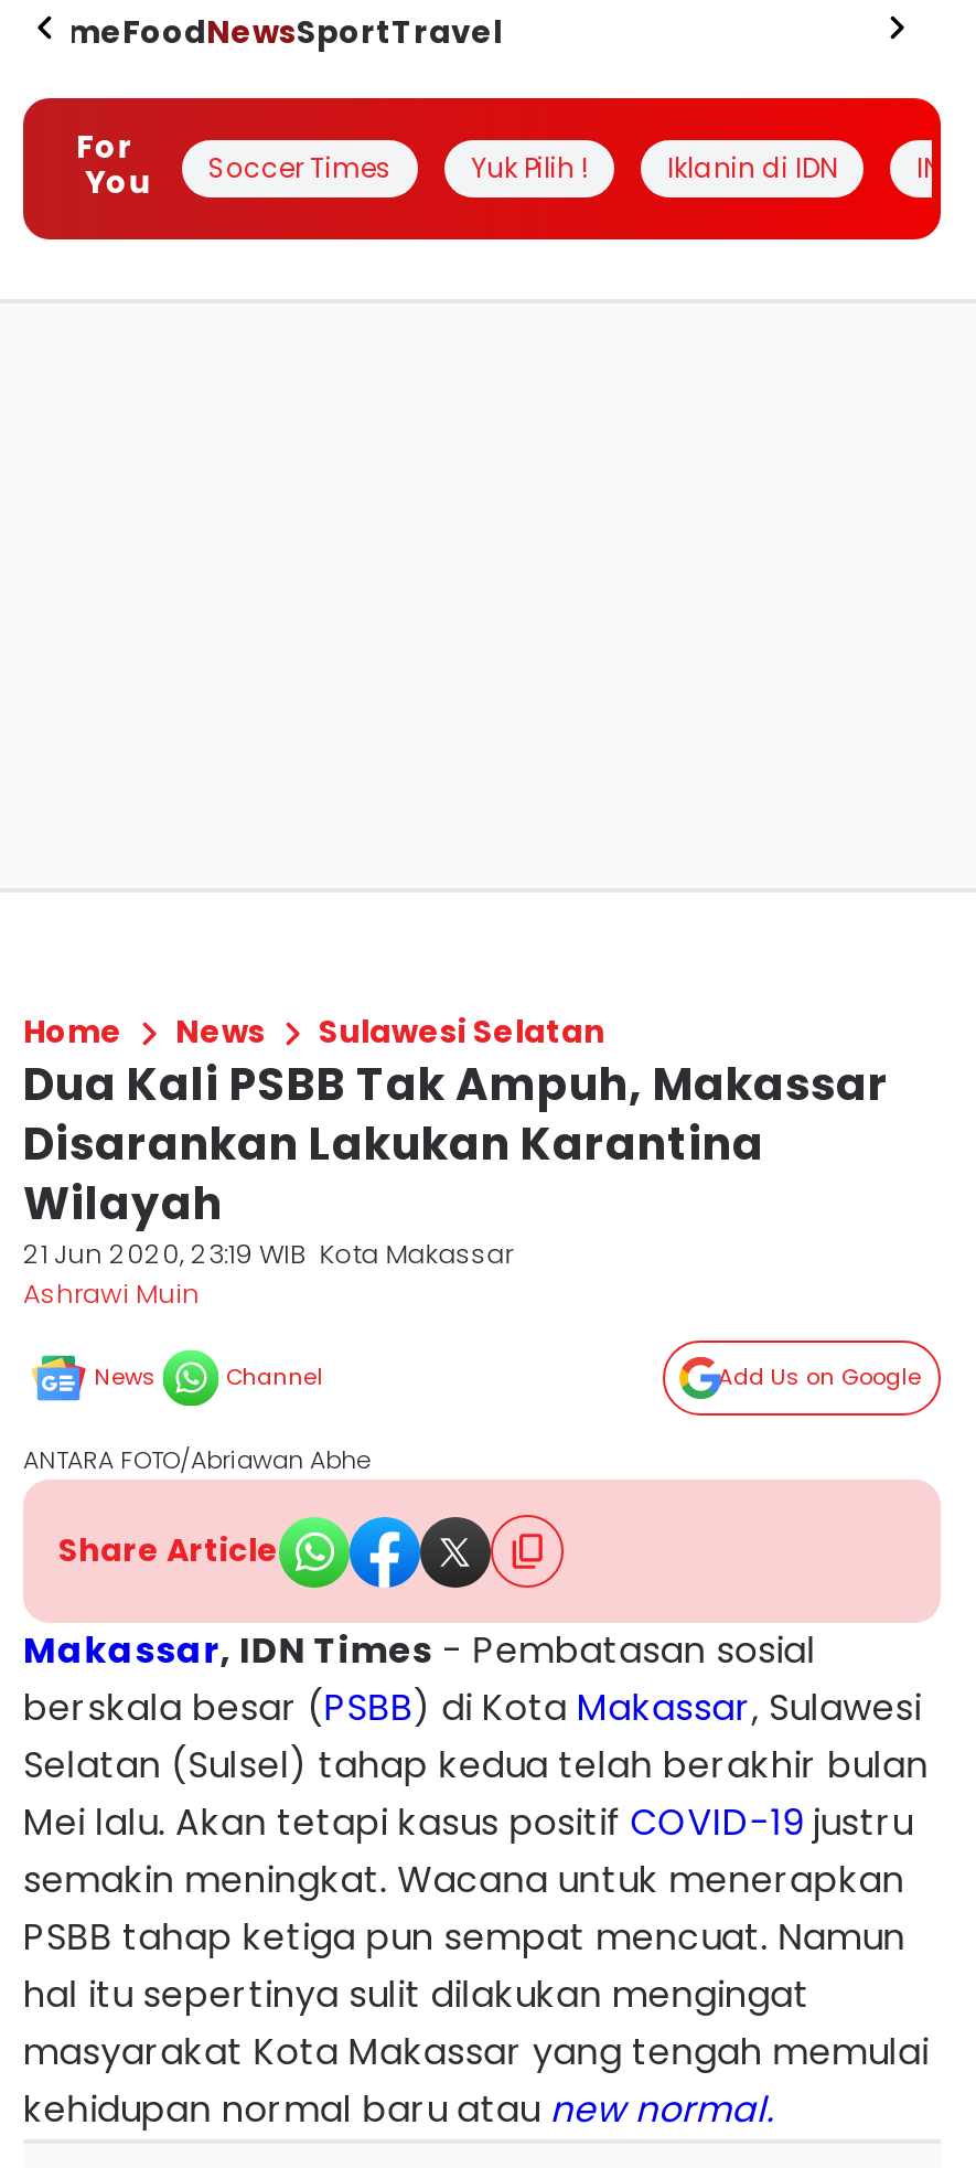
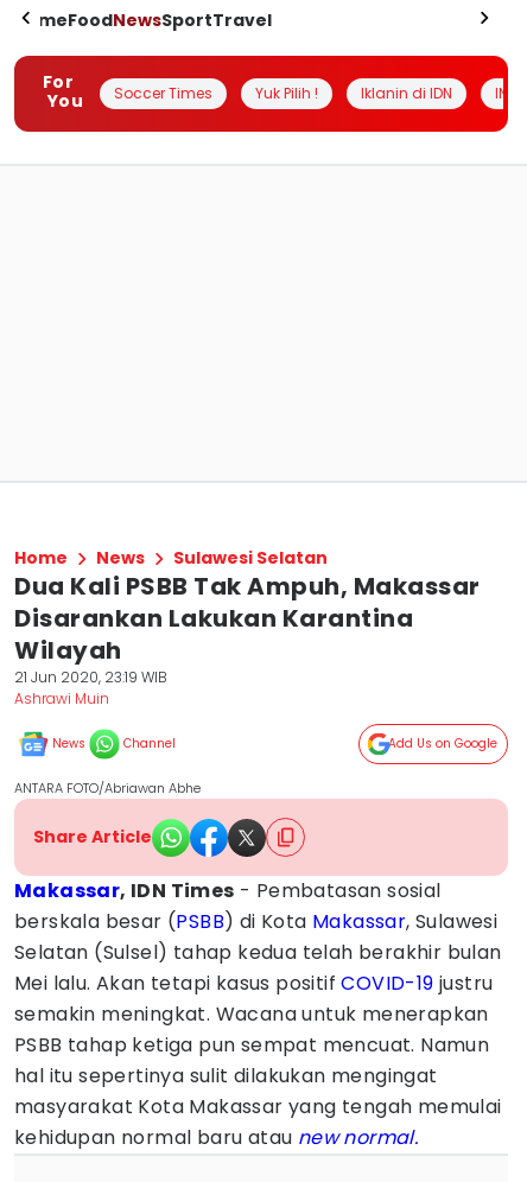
- 21 Jun 2020, 23:19 WIB Kota Makassar
+ 21 Jun 2020, 23:19 WIB
